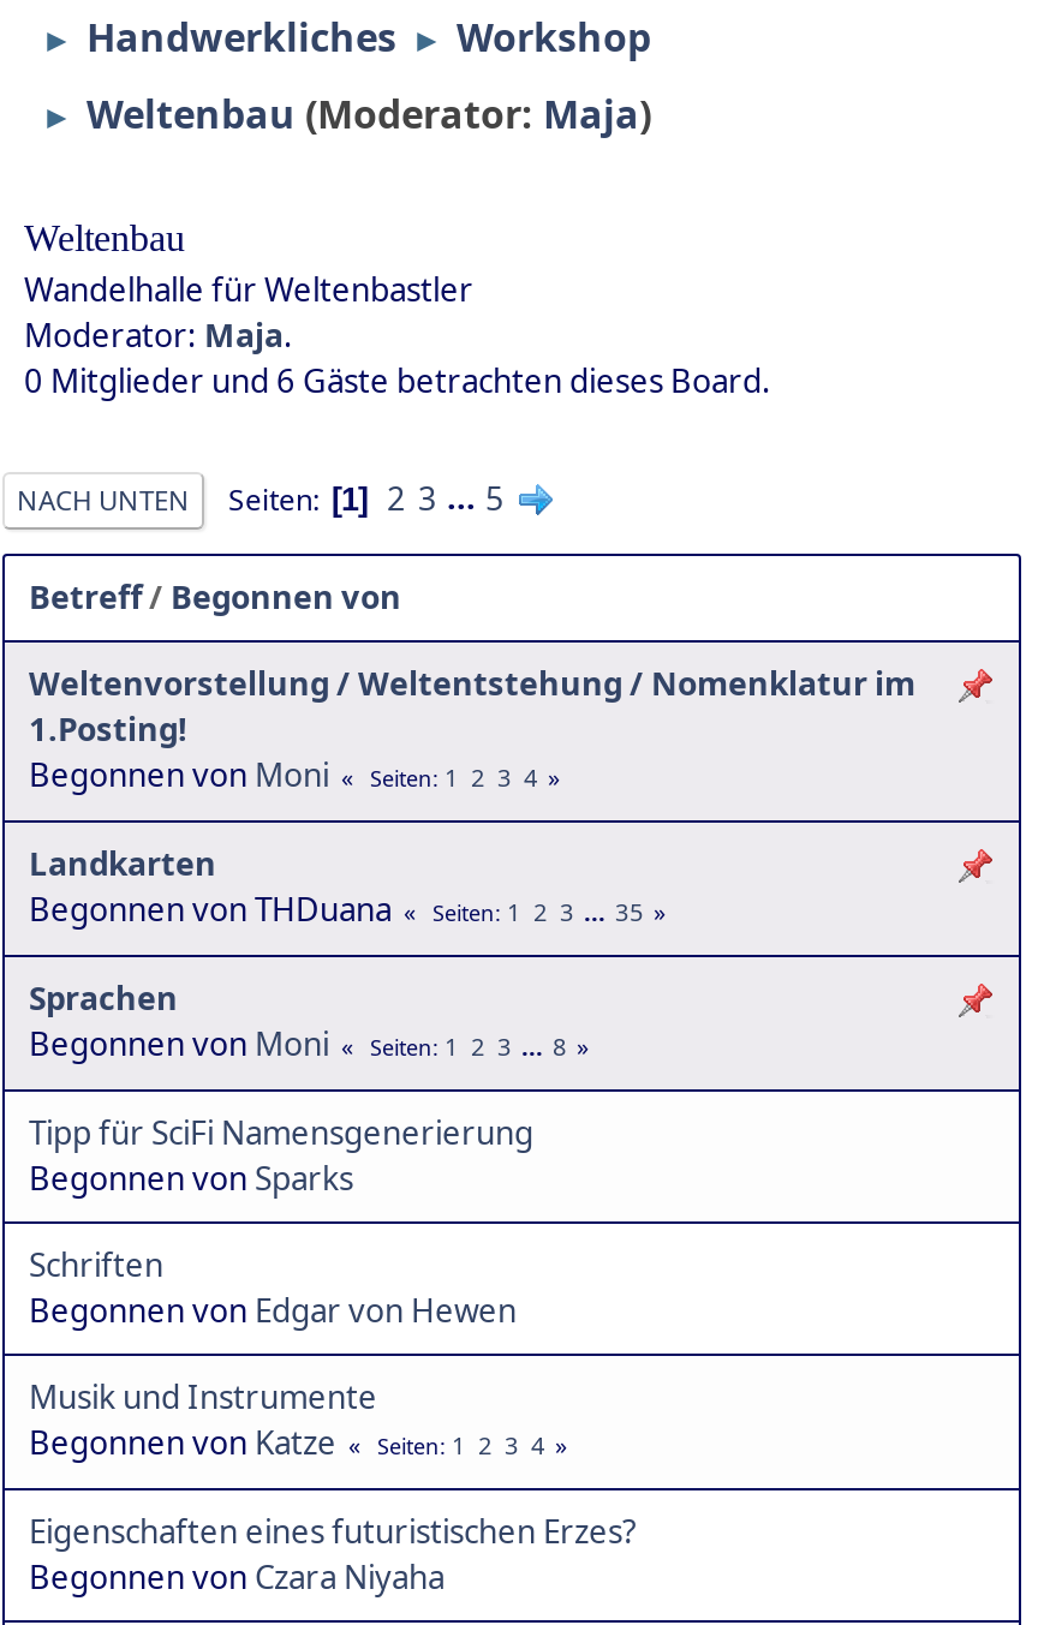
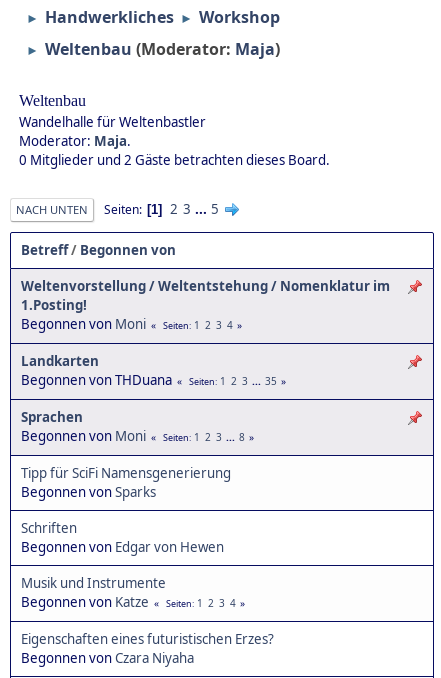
- 0 Mitglieder und 6 Gäste betrachten dieses Board.
+ 0 Mitglieder und 2 Gäste betrachten dieses Board.
